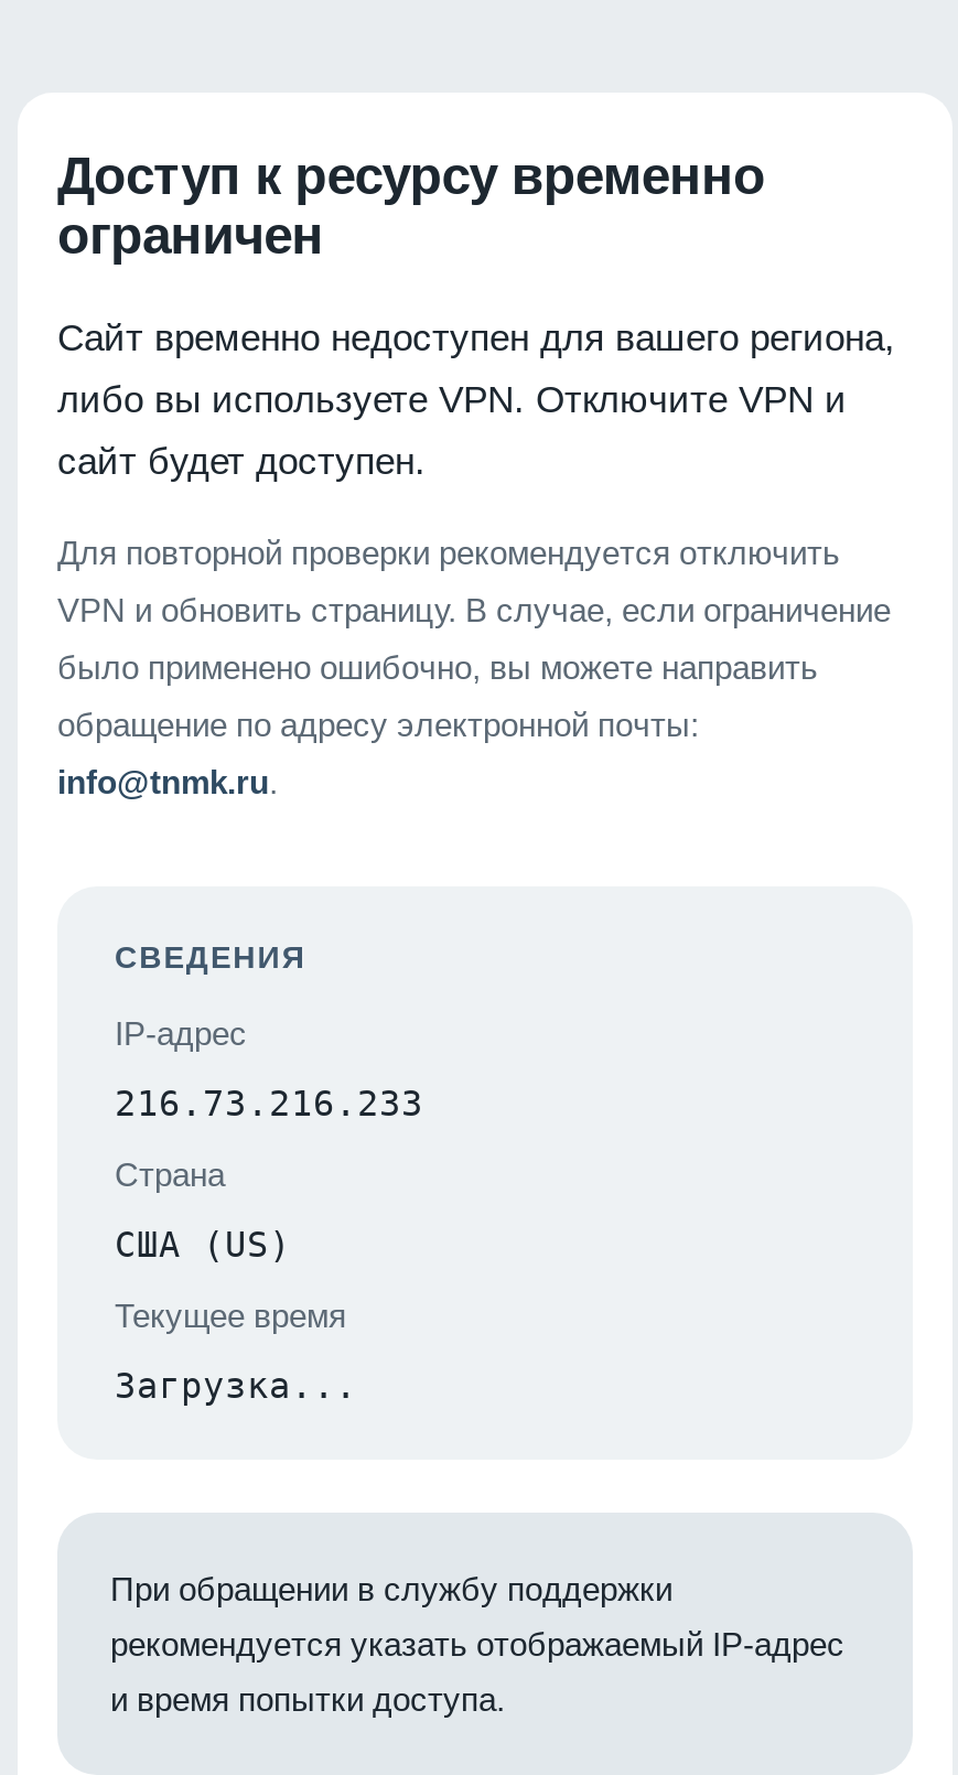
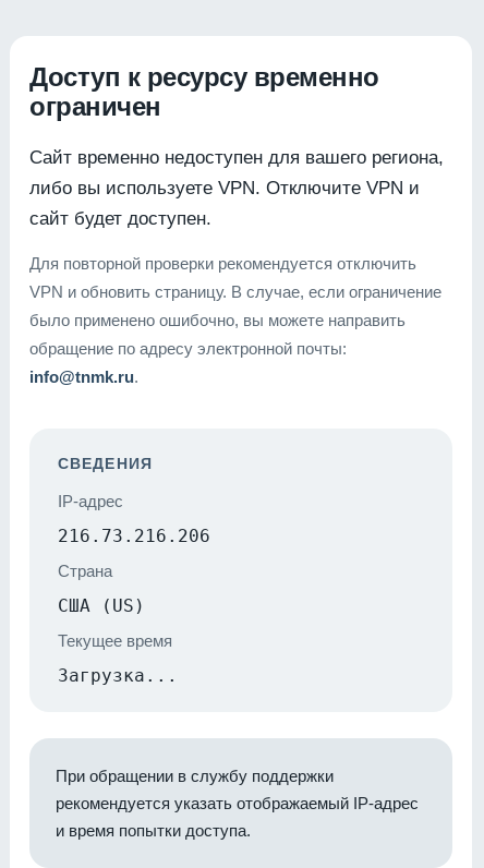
- 216.73.216.233
+ 216.73.216.206
